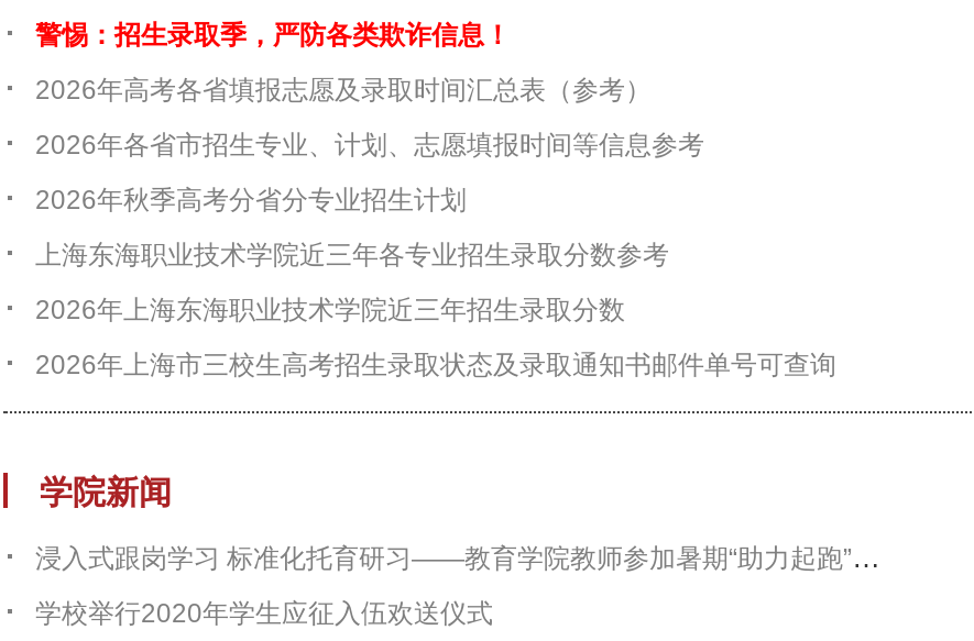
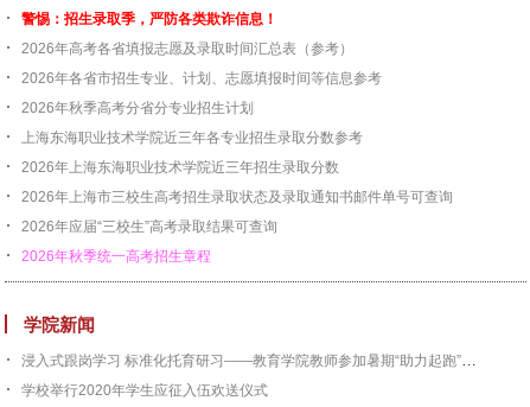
+ 2026年应届“三校生”高考录取结果可查询
+ 2026年秋季统一高考招生章程
